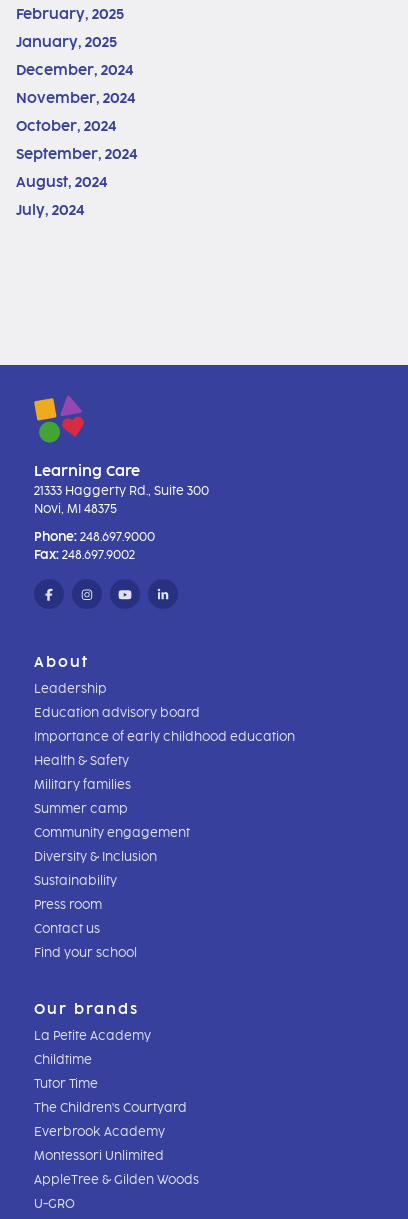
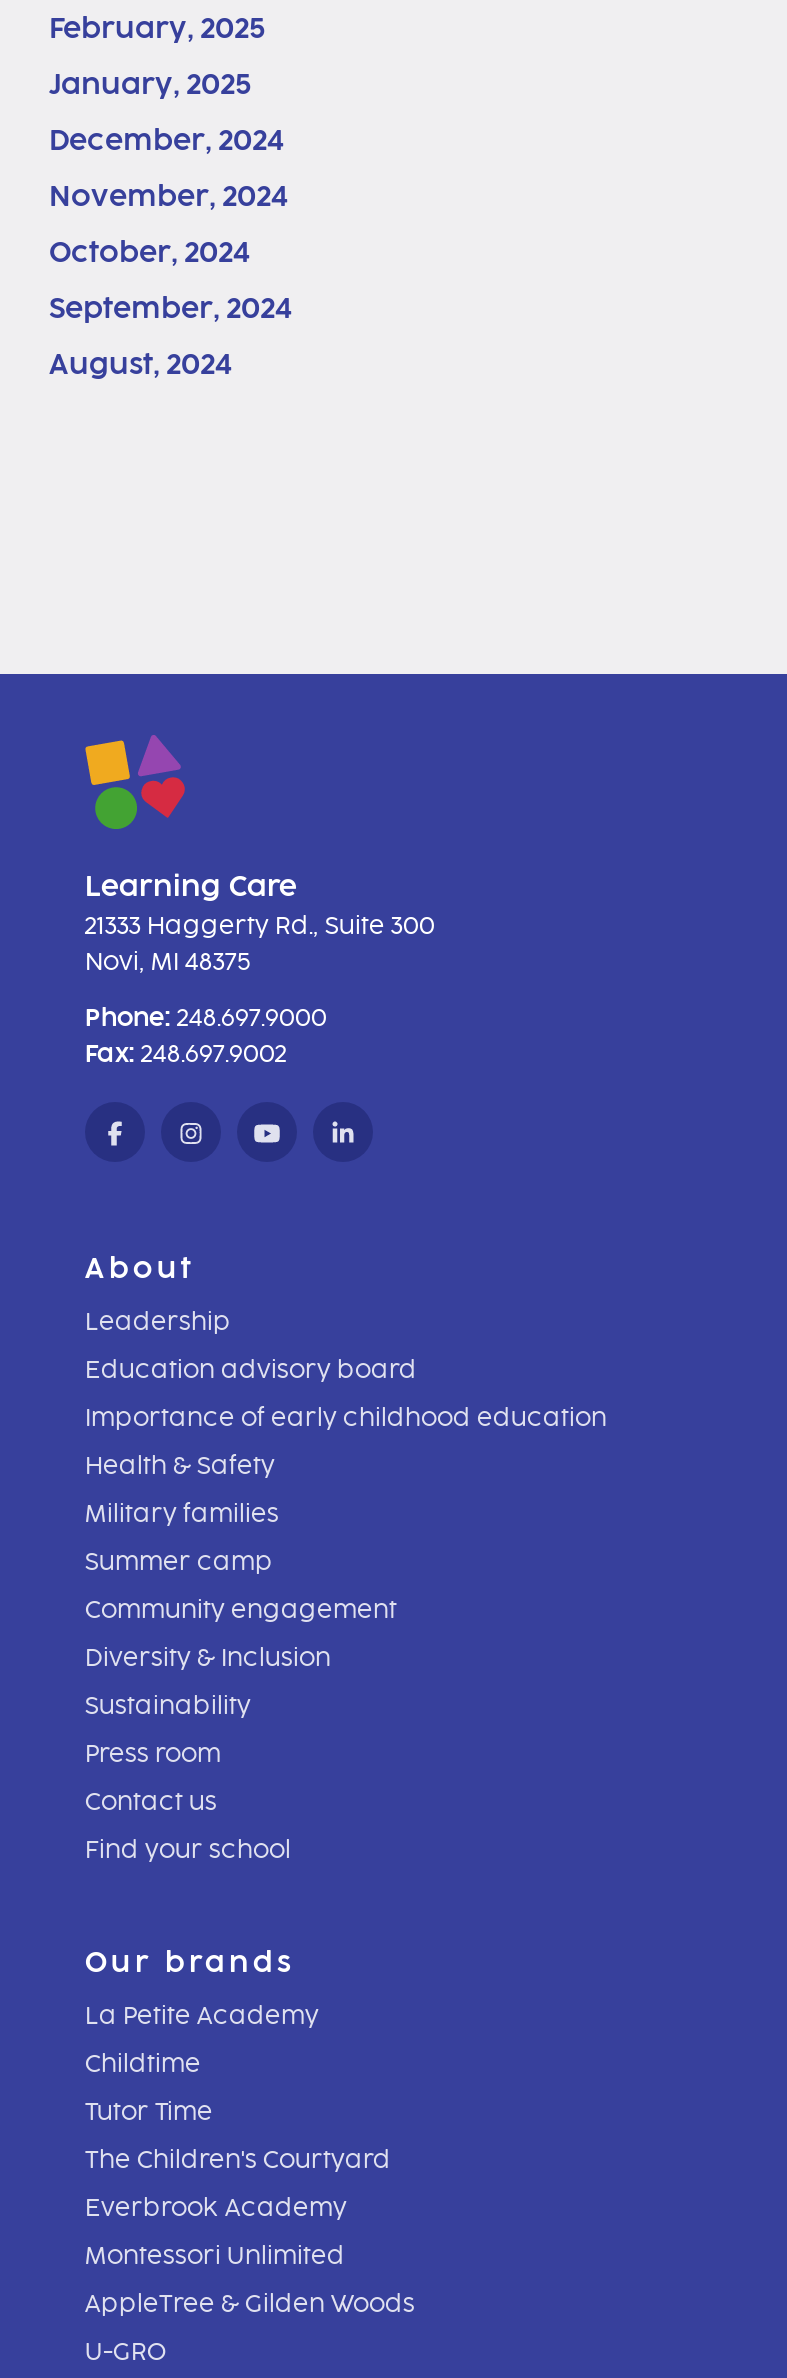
- July, 2024
